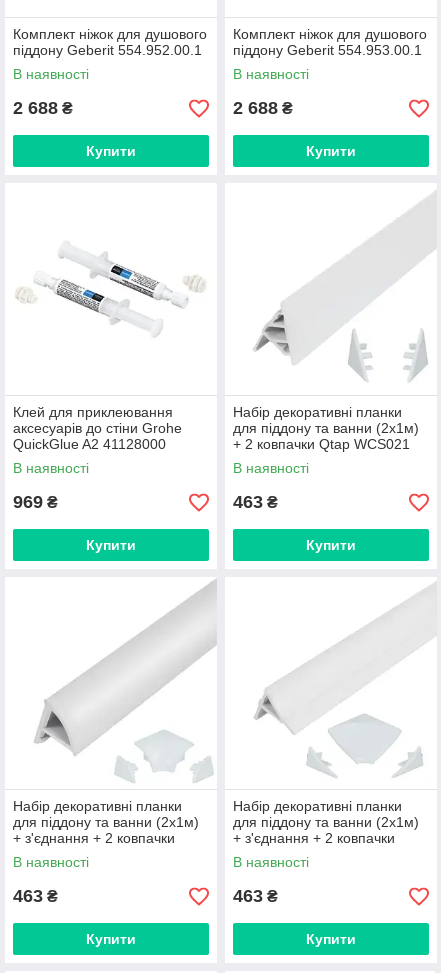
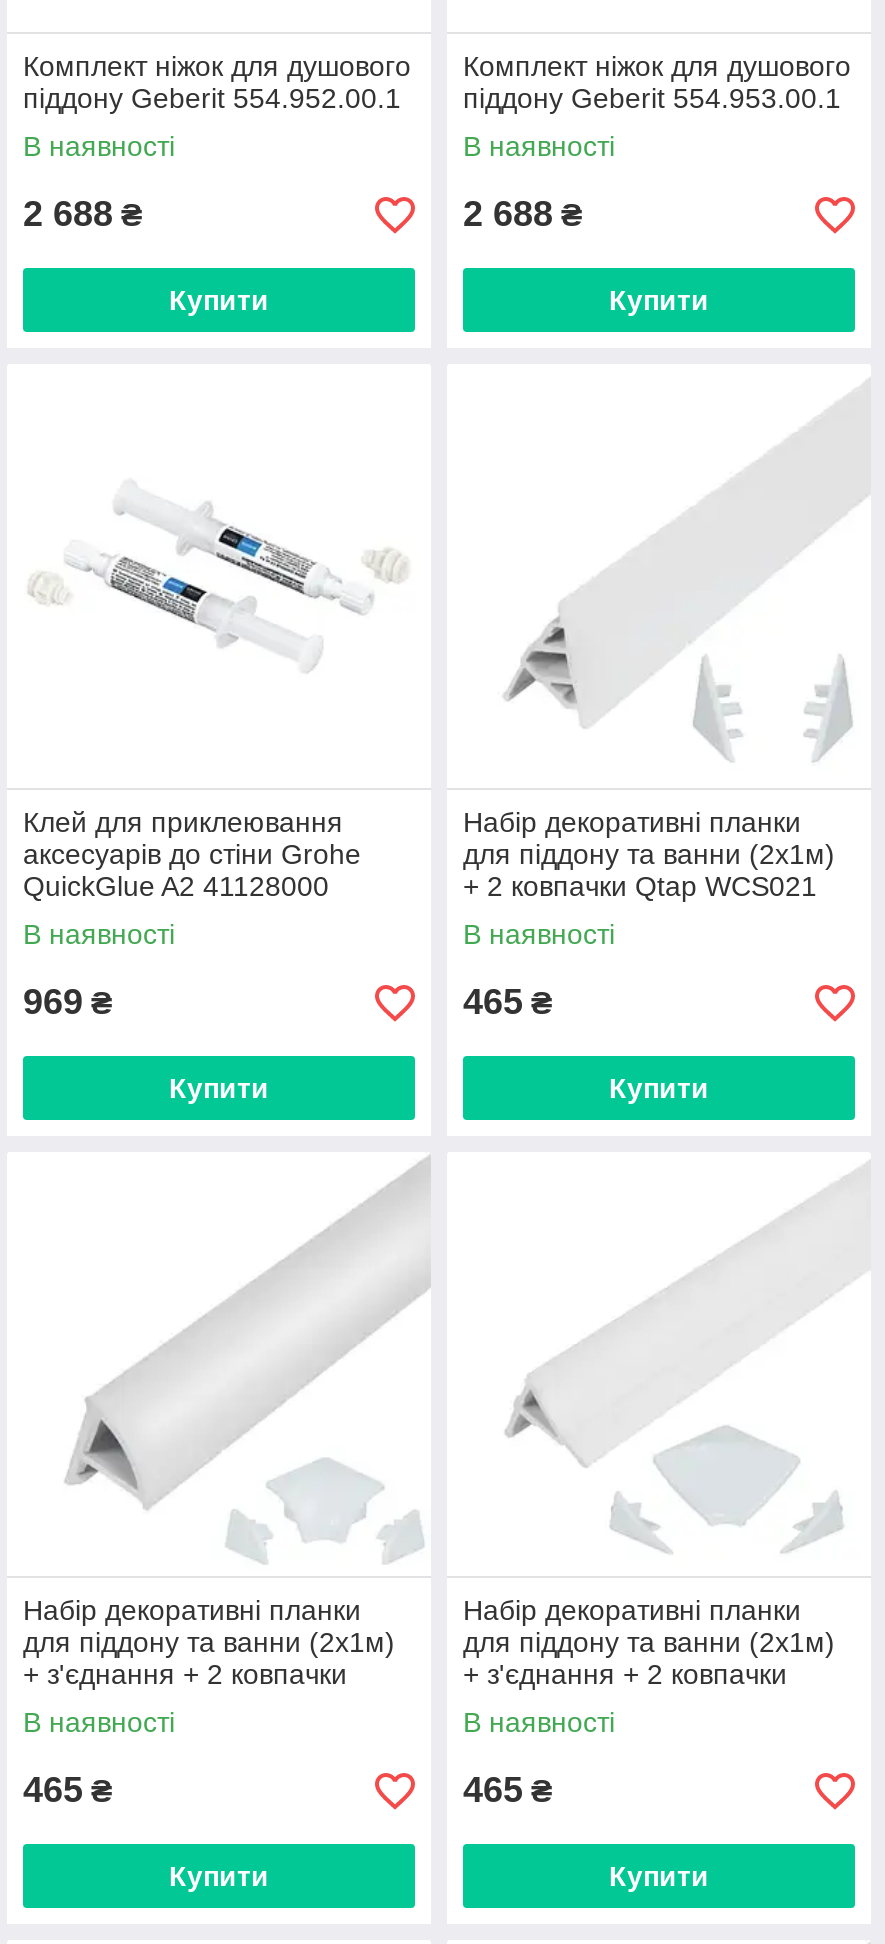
- 463 ₴
+ 465 ₴

- 463 ₴
+ 465 ₴

- 463 ₴
+ 465 ₴
